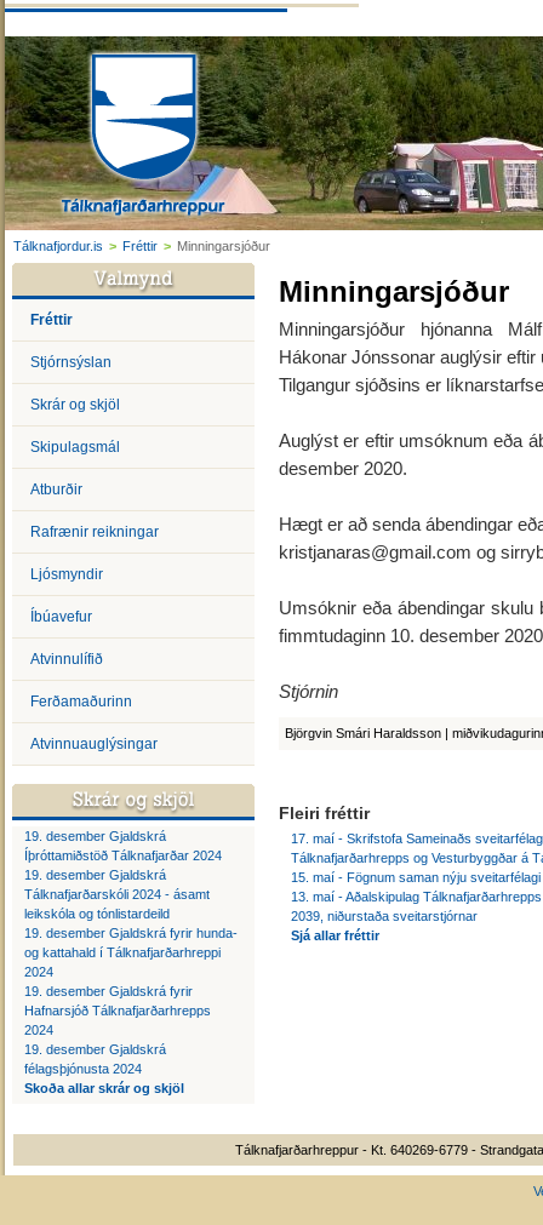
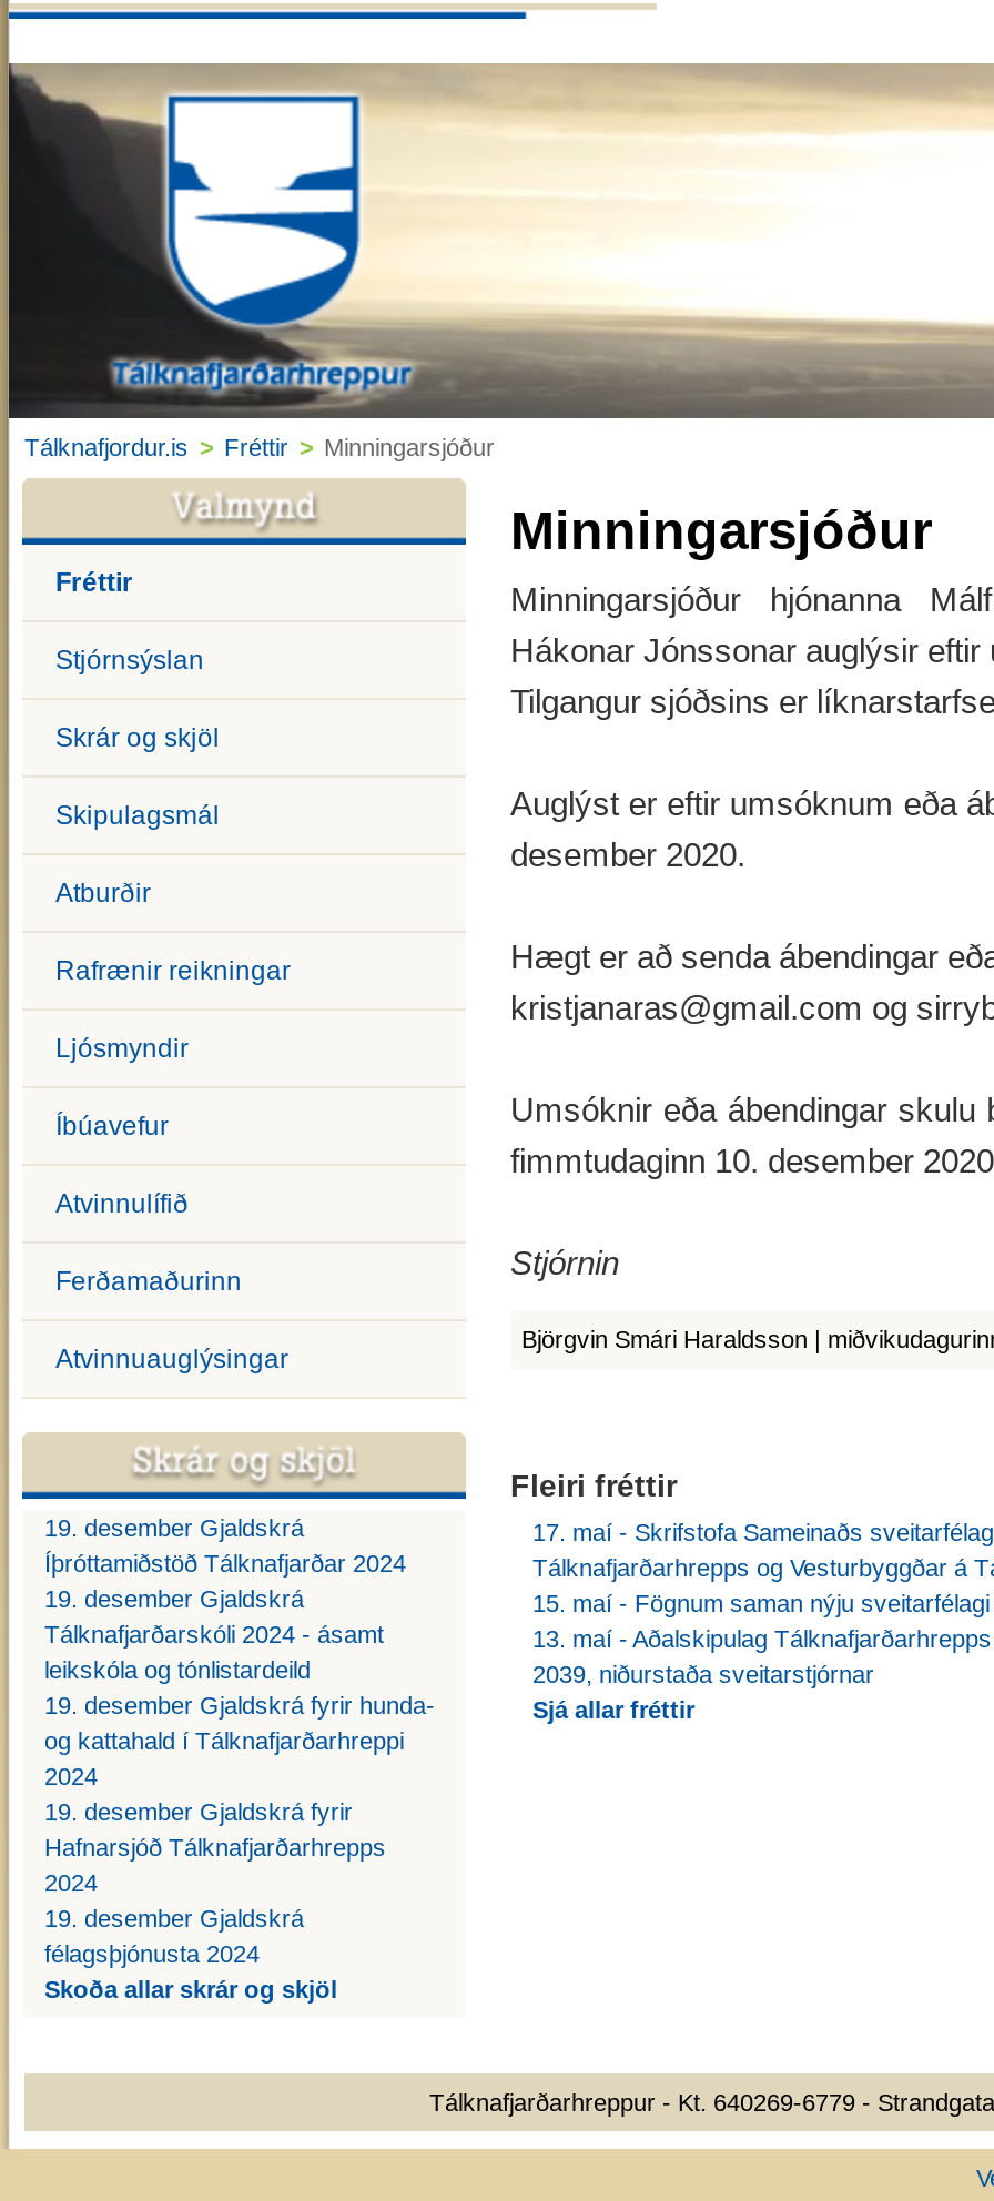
- [image]
+ [image]
